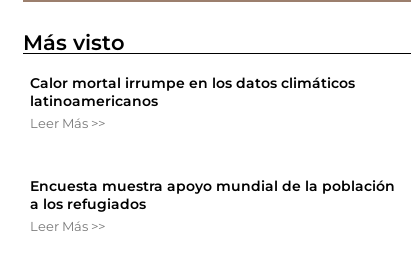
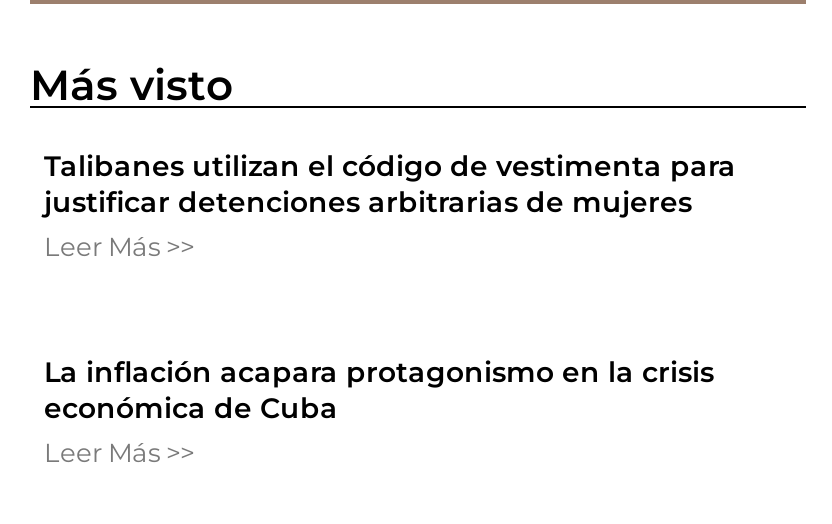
- Calor mortal irrumpe en los datos climáticos
- latinoamericanos
+ Talibanes utilizan el código de vestimenta para
+ justificar detenciones arbitrarias de mujeres

- Encuesta muestra apoyo mundial de la población
- a los refugiados
+ La inflación acapara protagonismo en la crisis
+ económica de Cuba
